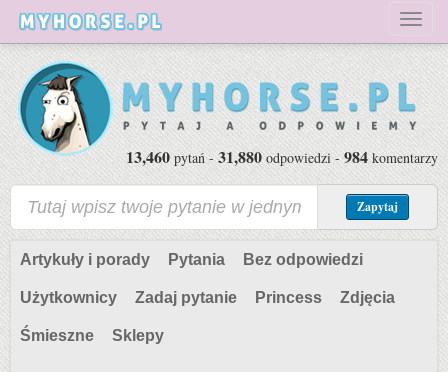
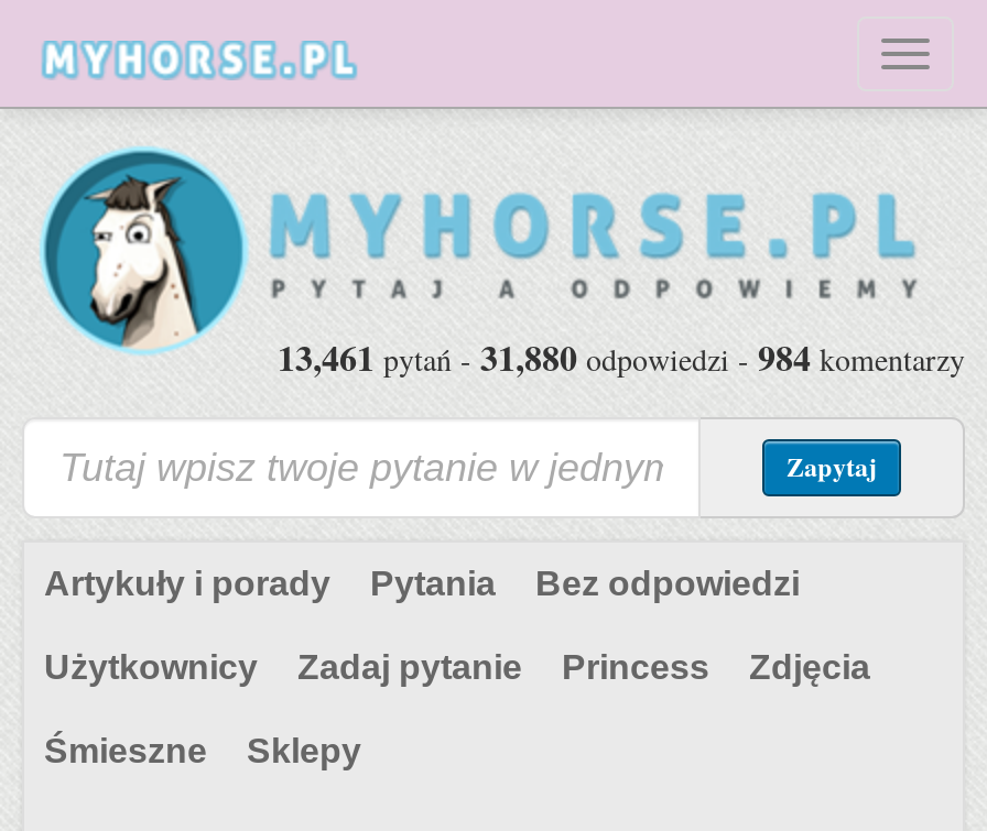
- 13,460 pytań - 31,880 odpowiedzi - 984 komentarzy
+ 13,461 pytań - 31,880 odpowiedzi - 984 komentarzy
